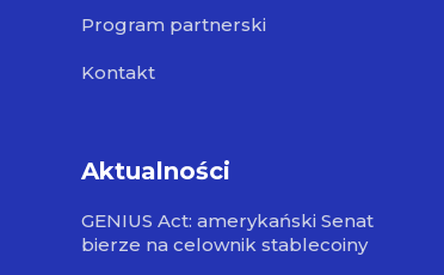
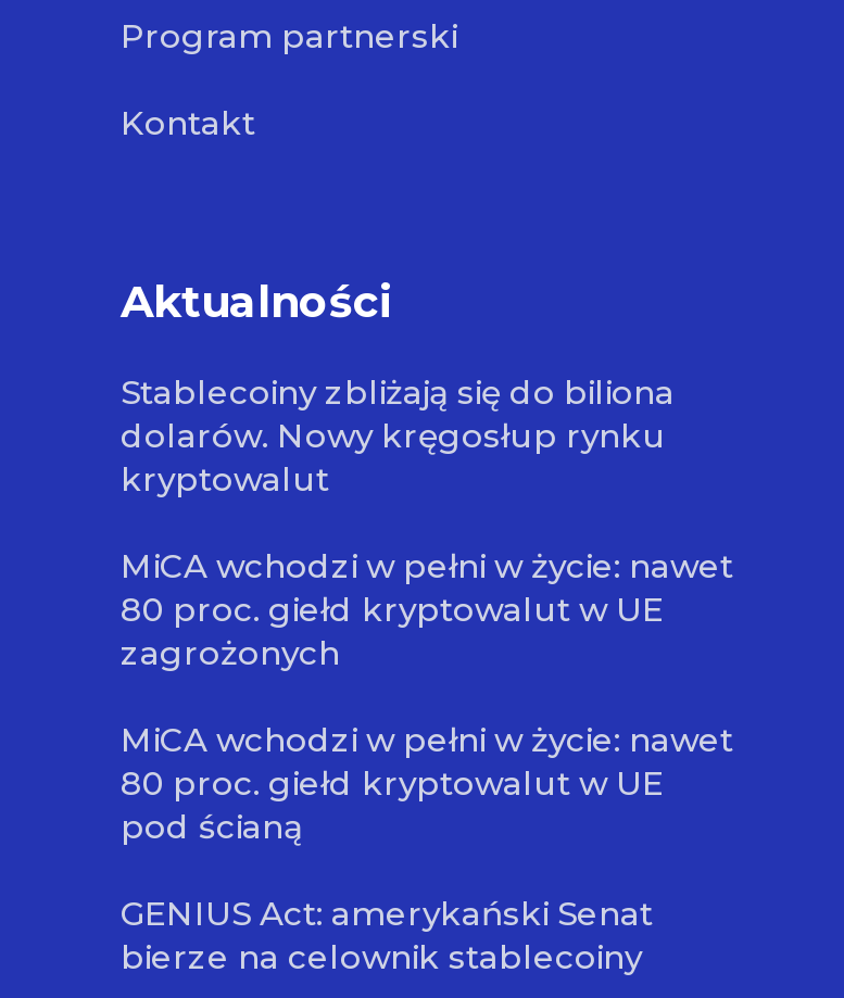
+ Stablecoiny zbliżają się do biliona
+ dolarów. Nowy kręgosłup rynku
+ kryptowalut
+ MiCA wchodzi w pełni w życie: nawet
+ 80 proc. giełd kryptowalut w UE
+ zagrożonych
+ MiCA wchodzi w pełni w życie: nawet
+ 80 proc. giełd kryptowalut w UE
+ pod ścianą
